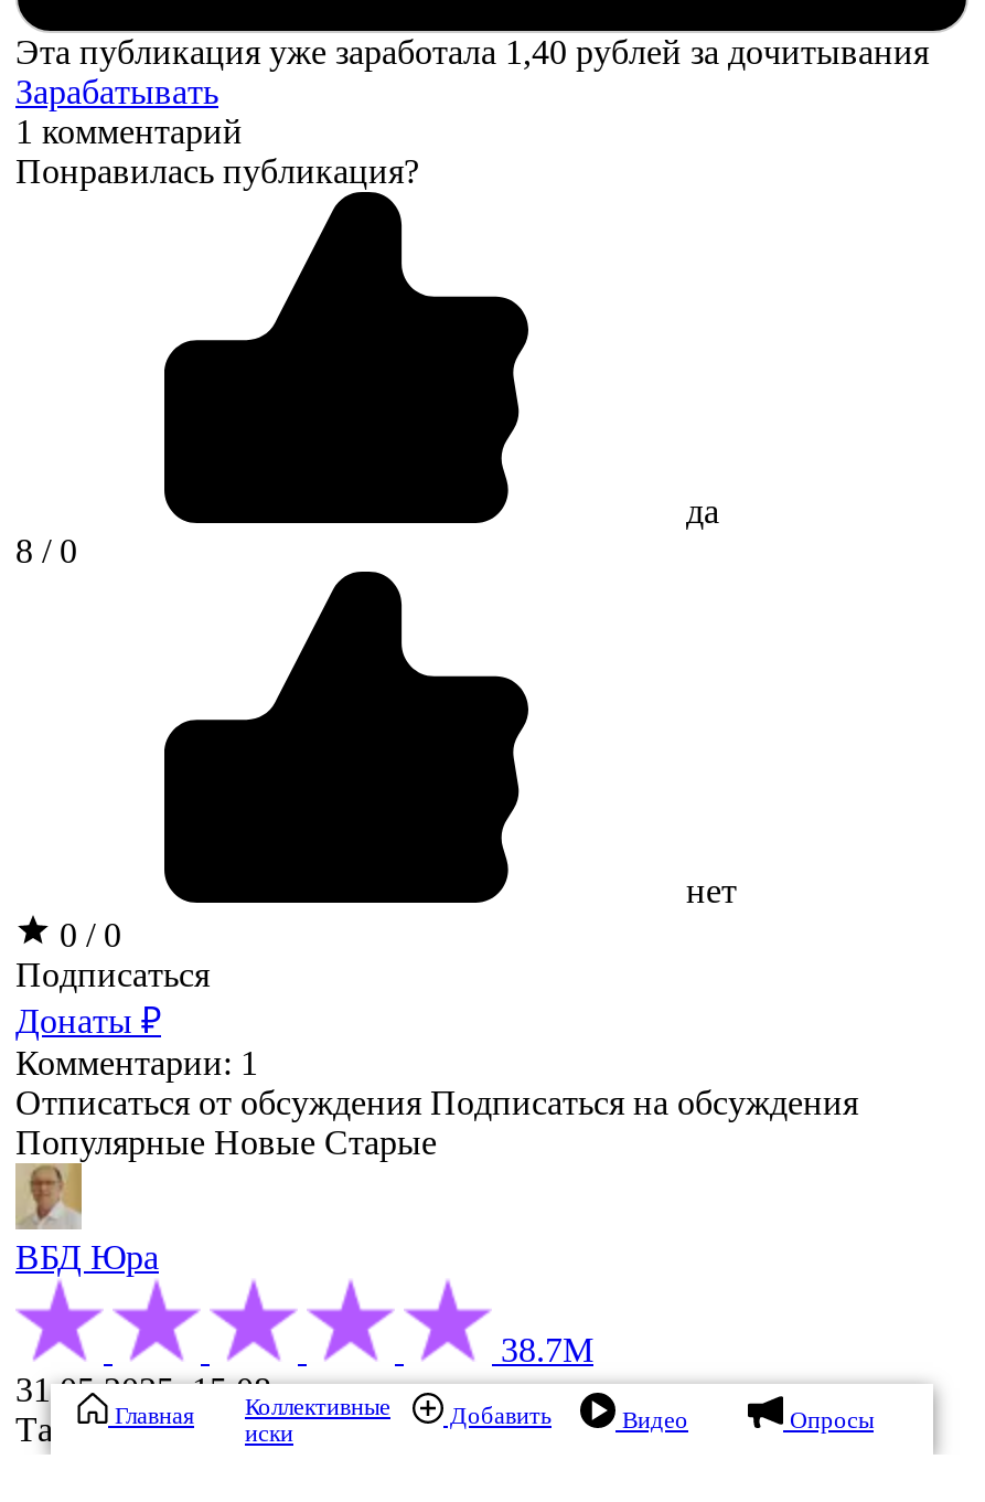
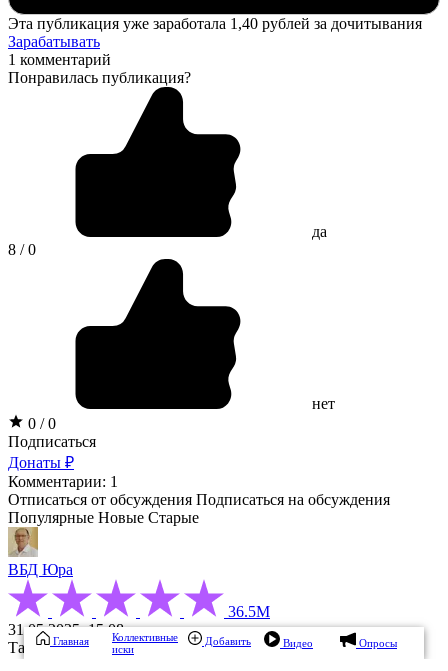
- 38.7М
+ 36.5М
